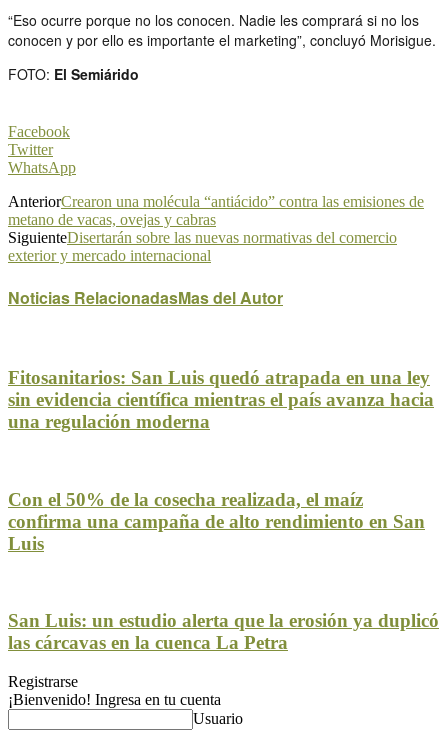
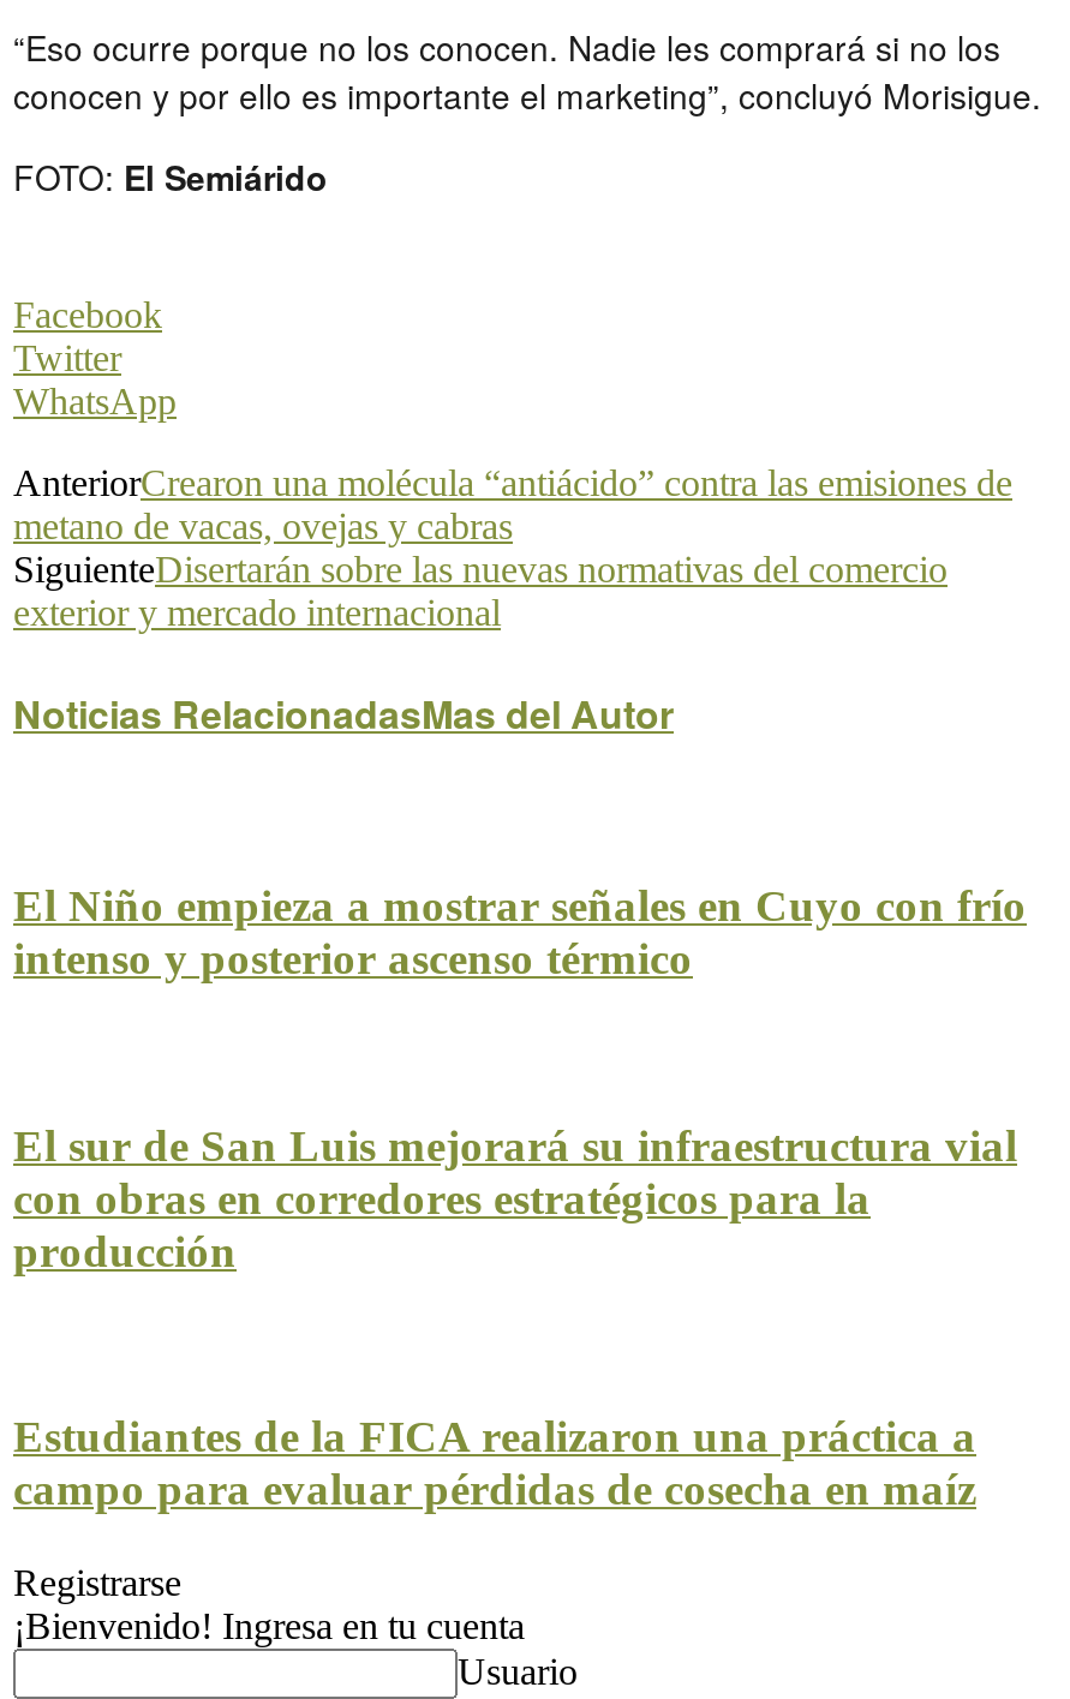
- Fitosanitarios: San Luis quedó atrapada en una ley
- sin evidencia científica mientras el país avanza hacia
- una regulación moderna
+ El Niño empieza a mostrar señales en Cuyo con frío
+ intenso y posterior ascenso térmico

- Con el 50% de la cosecha realizada, el maíz
- confirma una campaña de alto rendimiento en San
- Luis
+ El sur de San Luis mejorará su infraestructura vial
+ con obras en corredores estratégicos para la
+ producción

- San Luis: un estudio alerta que la erosión ya duplicó
- las cárcavas en la cuenca La Petra
+ Estudiantes de la FICA realizaron una práctica a
+ campo para evaluar pérdidas de cosecha en maíz
